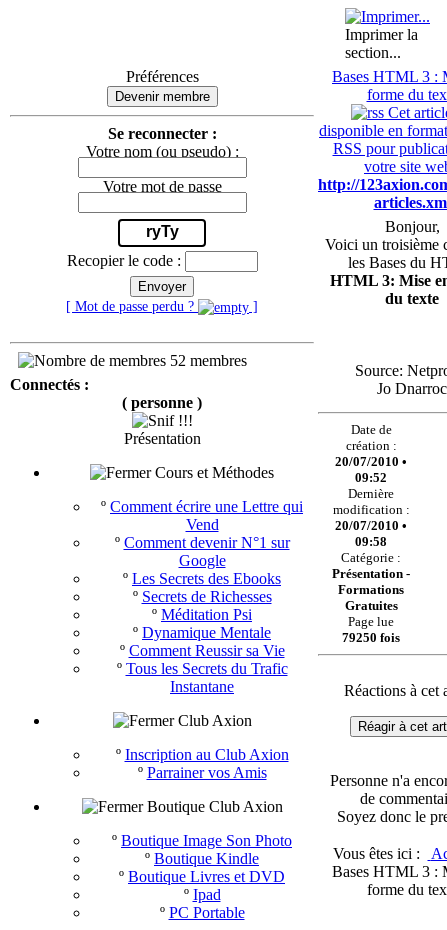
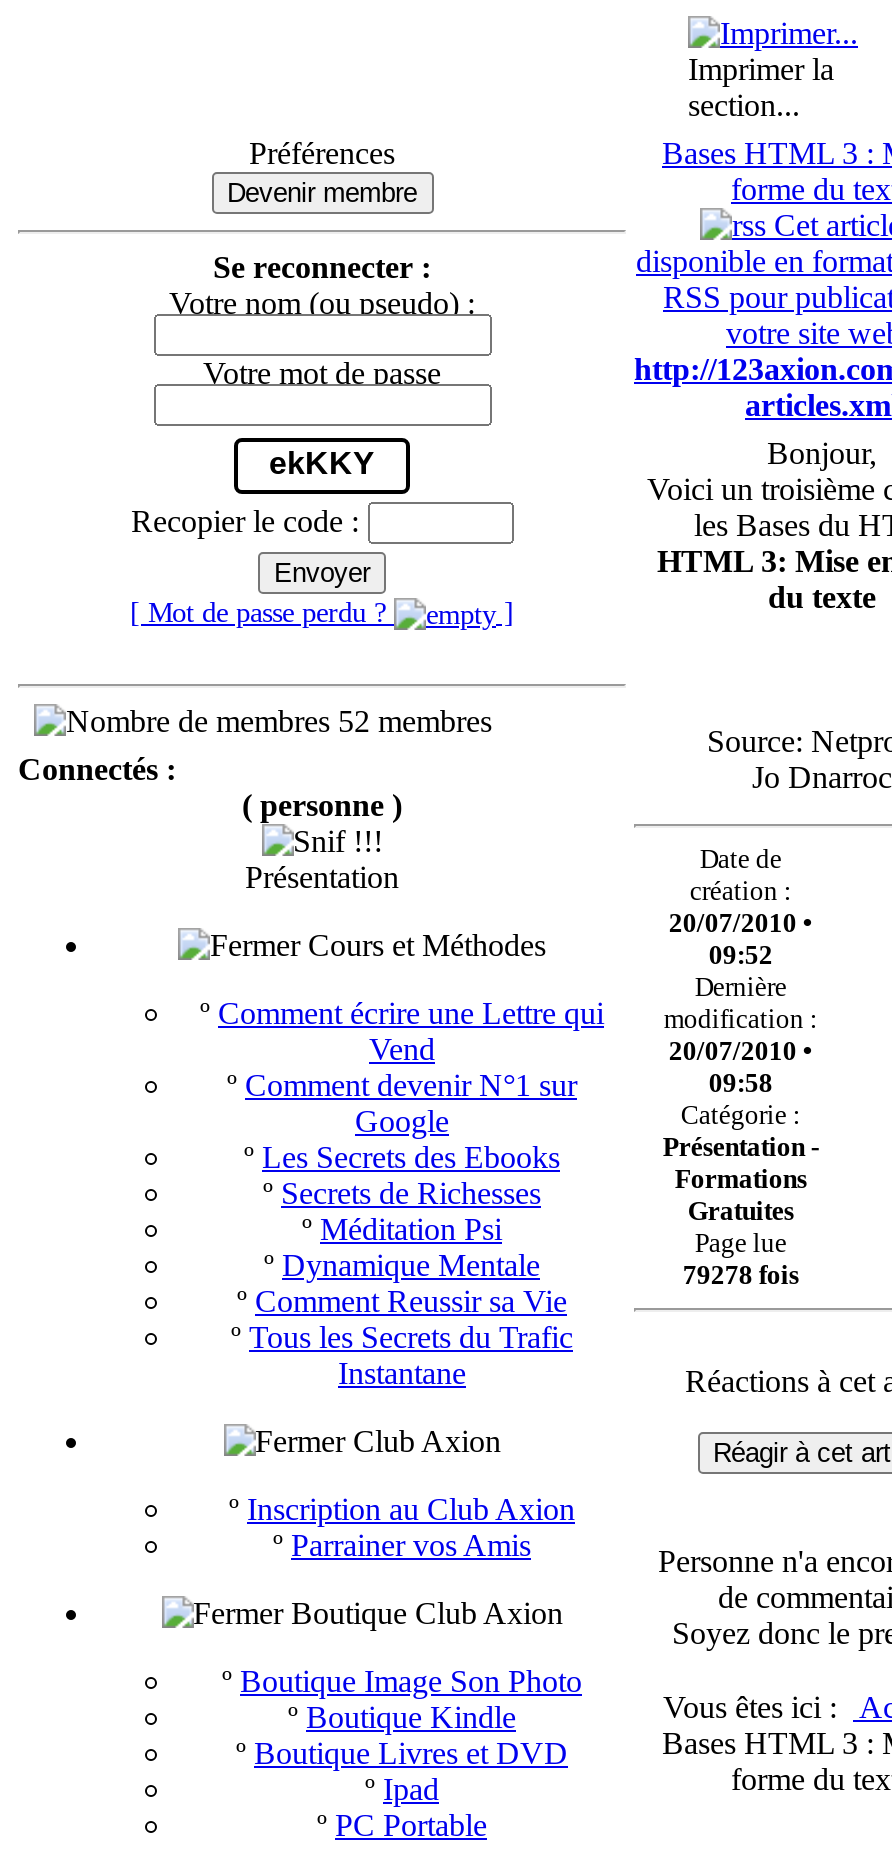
- ryTy
+ ekKKY

- 79250 fois
+ 79278 fois
